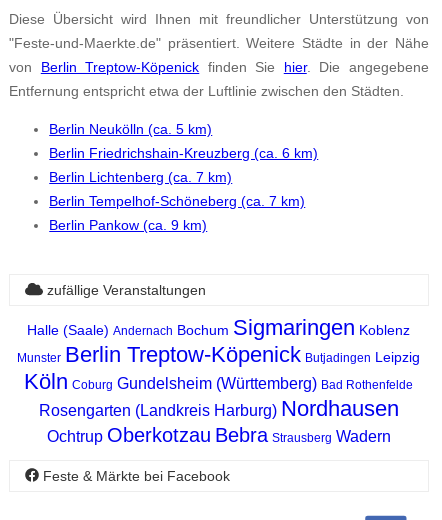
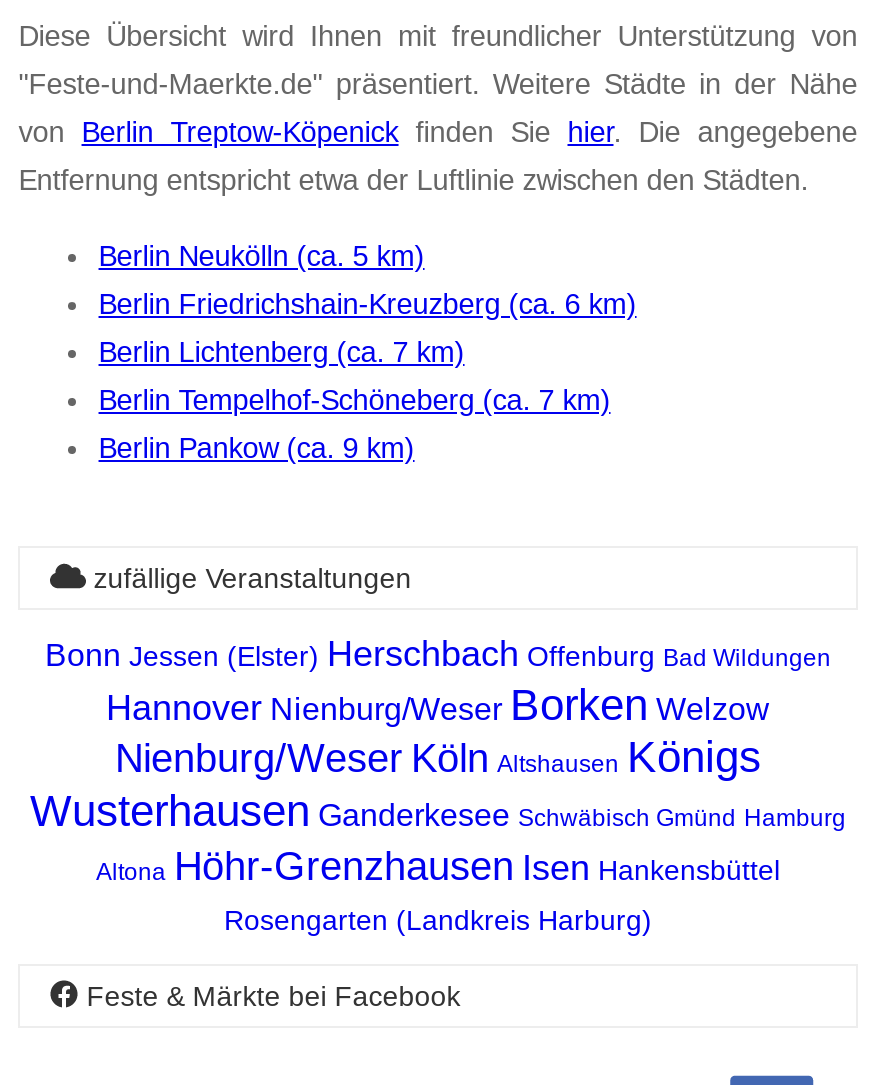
- Halle (Saale) Andernach Bochum Sigmaringen Koblenz
- Munster Berlin Treptow-Köpenick Butjadingen Leipzig
- Köln Coburg Gundelsheim (Württemberg) Bad Rothenfelde
- Rosengarten (Landkreis Harburg) Nordhausen
- Ochtrup Oberkotzau Bebra Strausberg Wadern
+ Bonn Jessen (Elster) Herschbach Offenburg Bad Wildungen
+ Hannover Nienburg/Weser Borken Welzow
+ Nienburg/Weser Köln Altshausen Königs
+ Wusterhausen Ganderkesee Schwäbisch Gmünd Hamburg
+ Altona Höhr-Grenzhausen Isen Hankensbüttel
+ Rosengarten (Landkreis Harburg)
